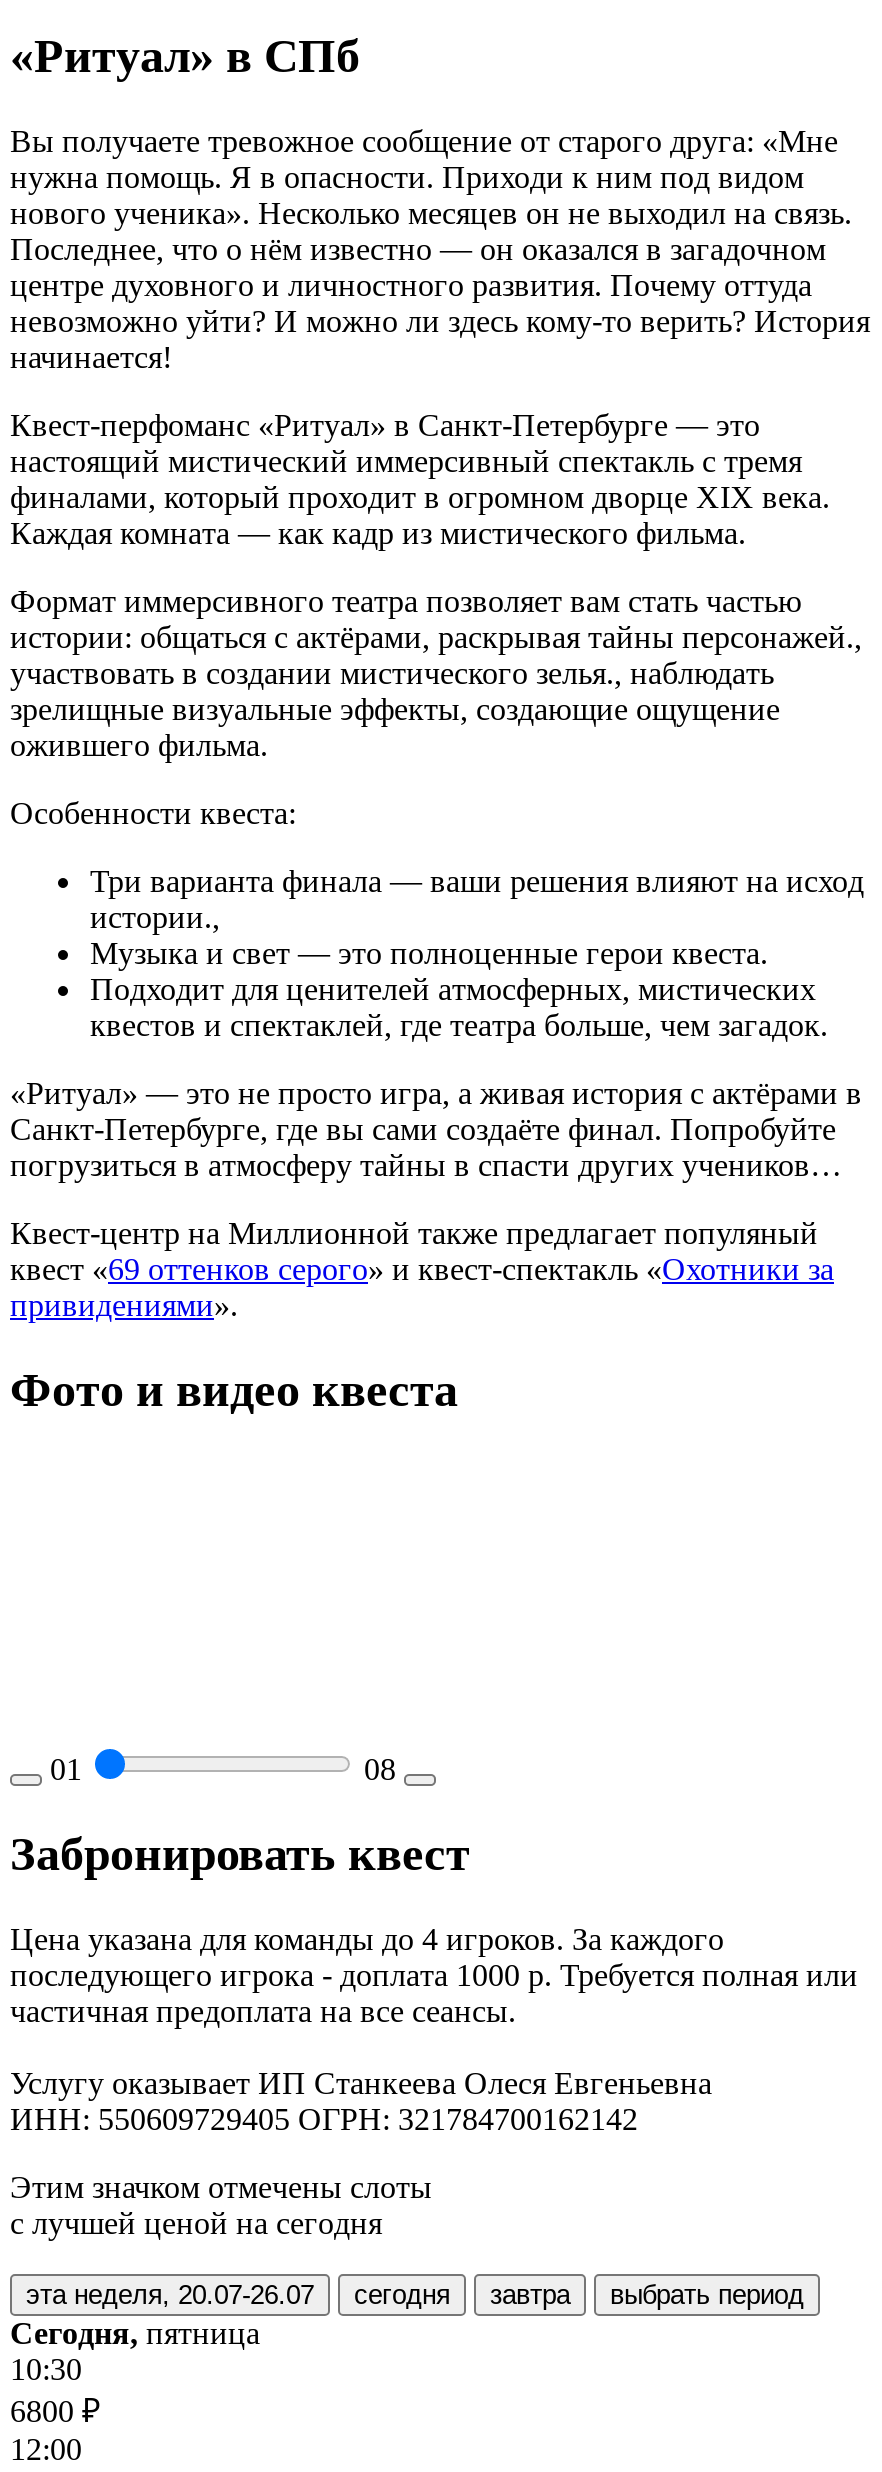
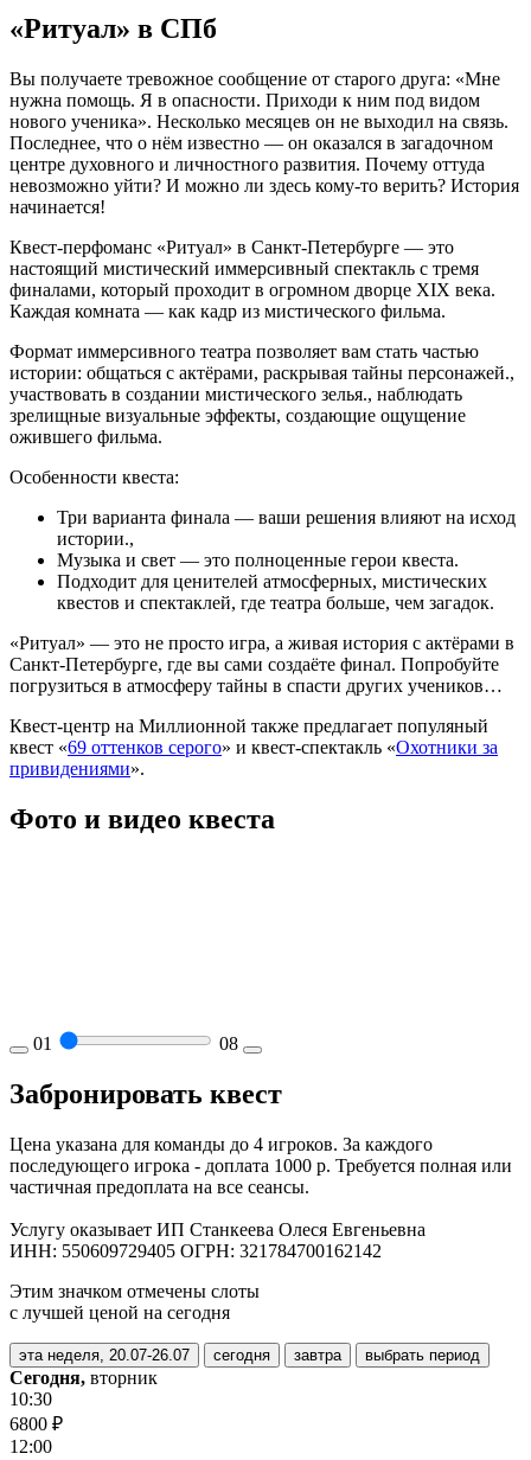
- Сегодня,пятница
+ Сегодня,вторник
